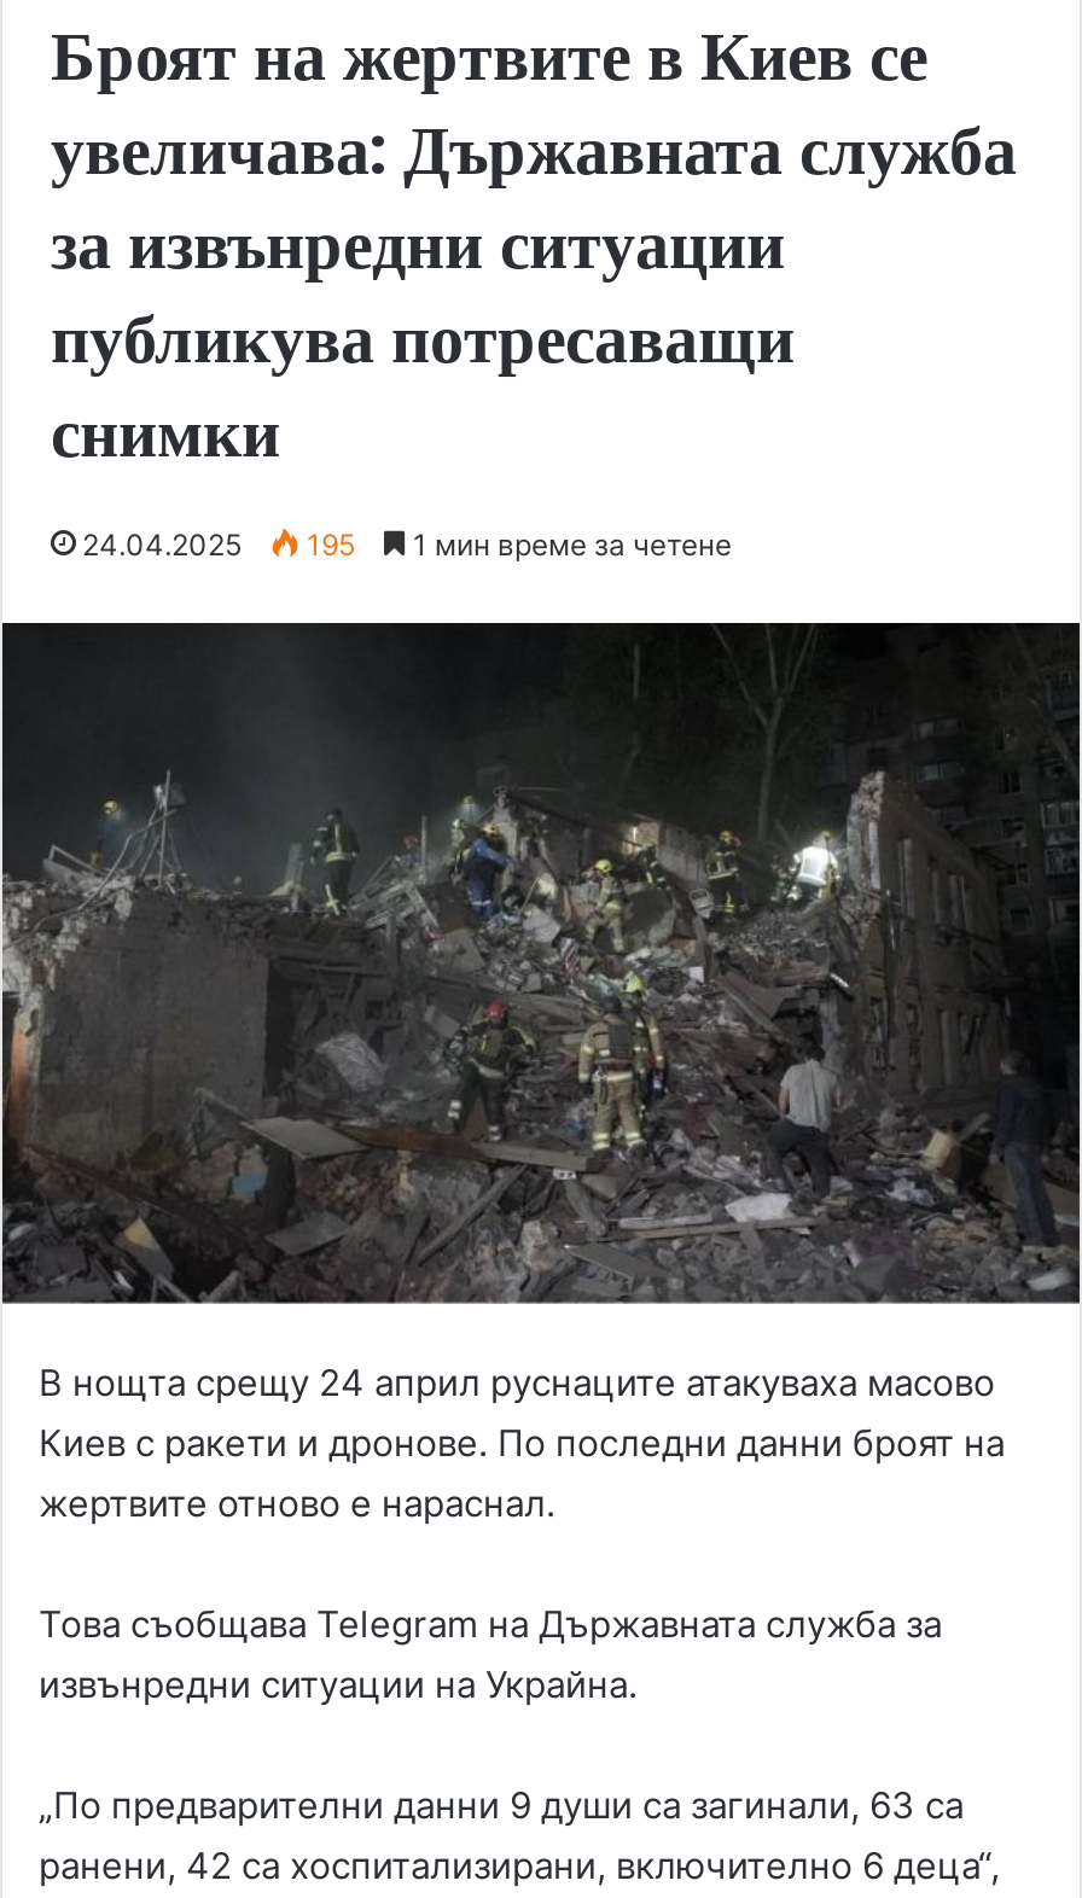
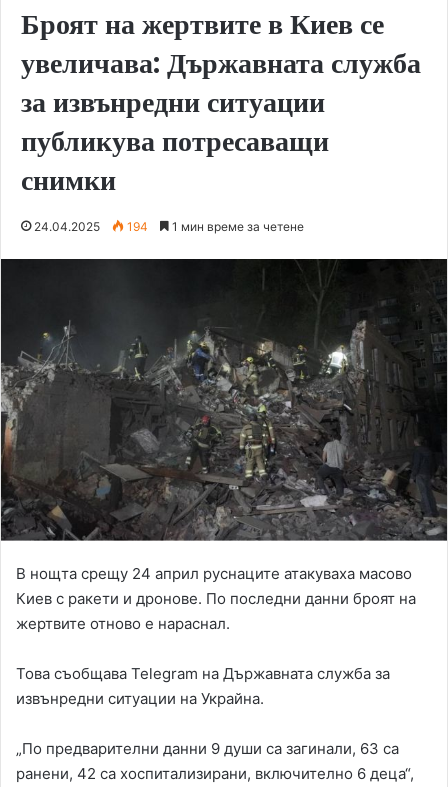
- 195
+ 194
